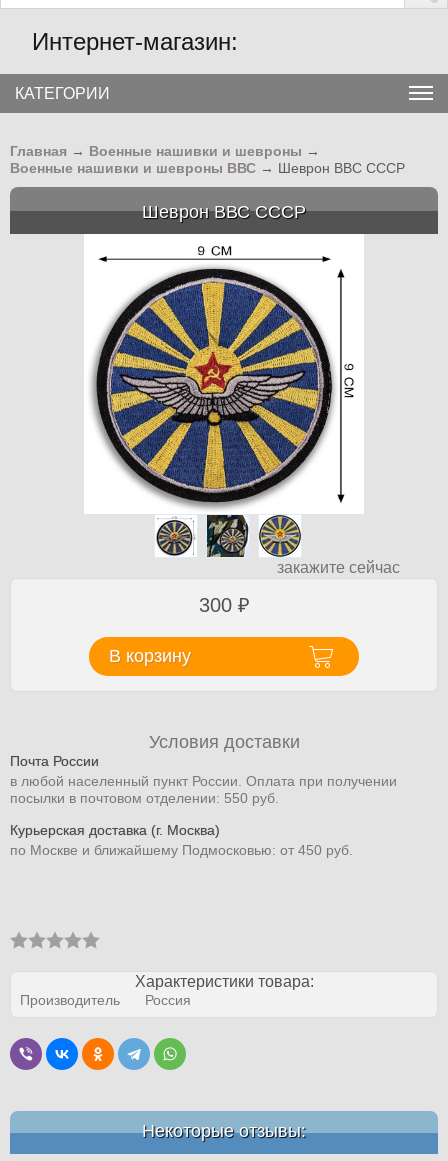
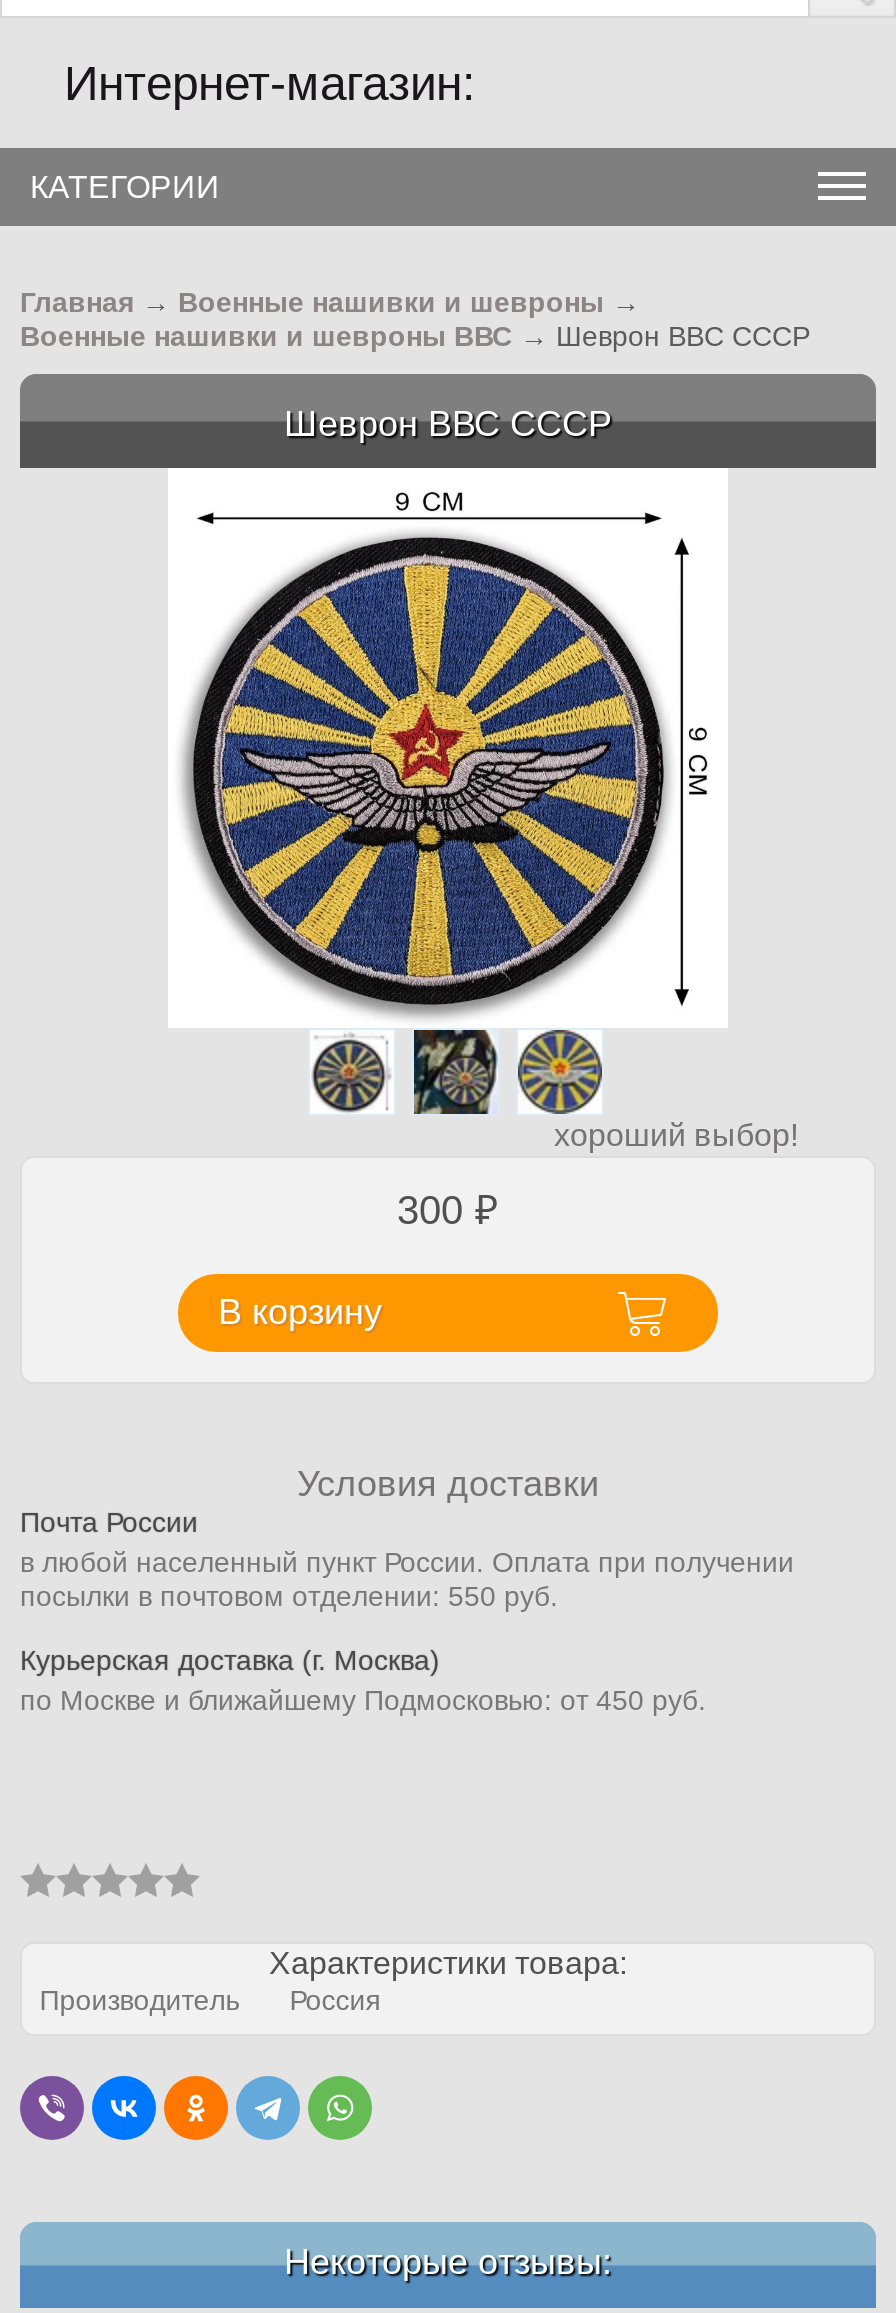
- закажите сейчас
+ хороший выбор!
